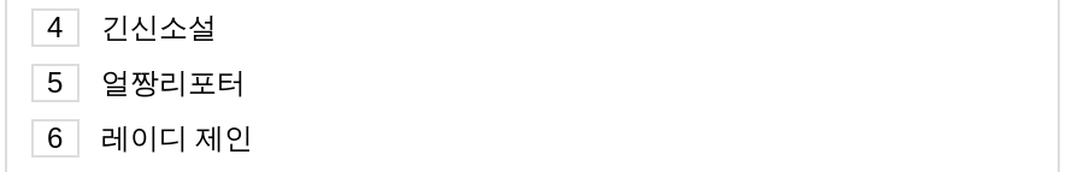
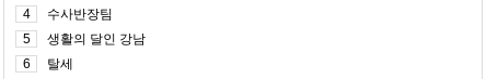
- 긴신소설
+ 수사반장팀

- 얼짱리포터
+ 생활의 달인 강남

- 레이디 제인
+ 탈세
